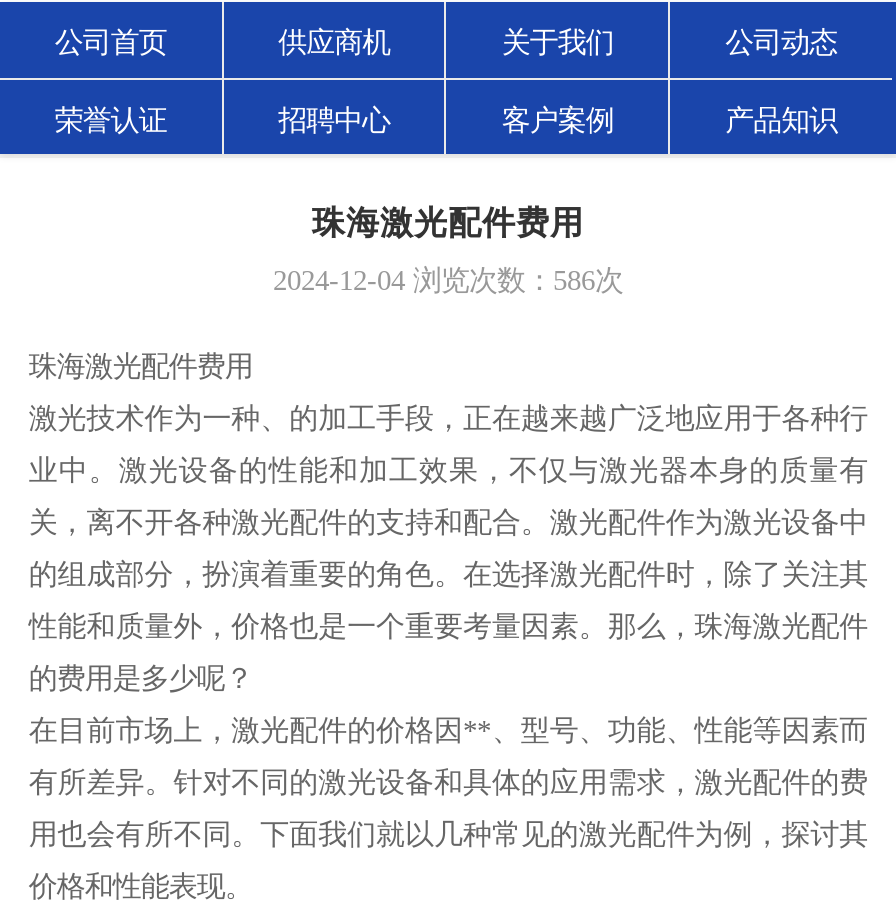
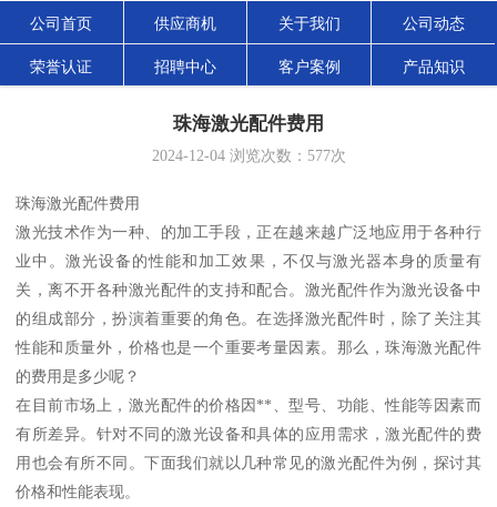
- 2024-12-04浏览次数：586次
+ 2024-12-04浏览次数：577次
